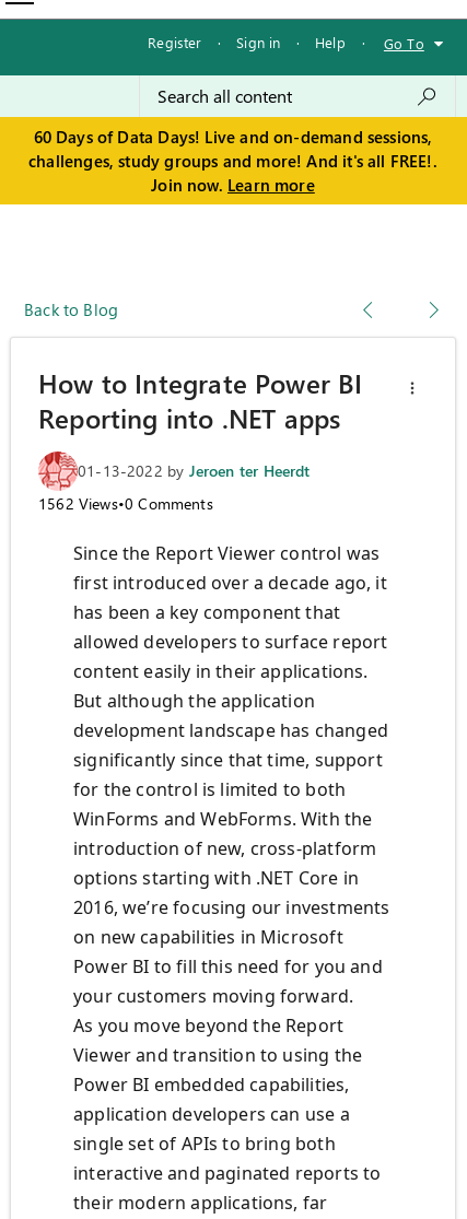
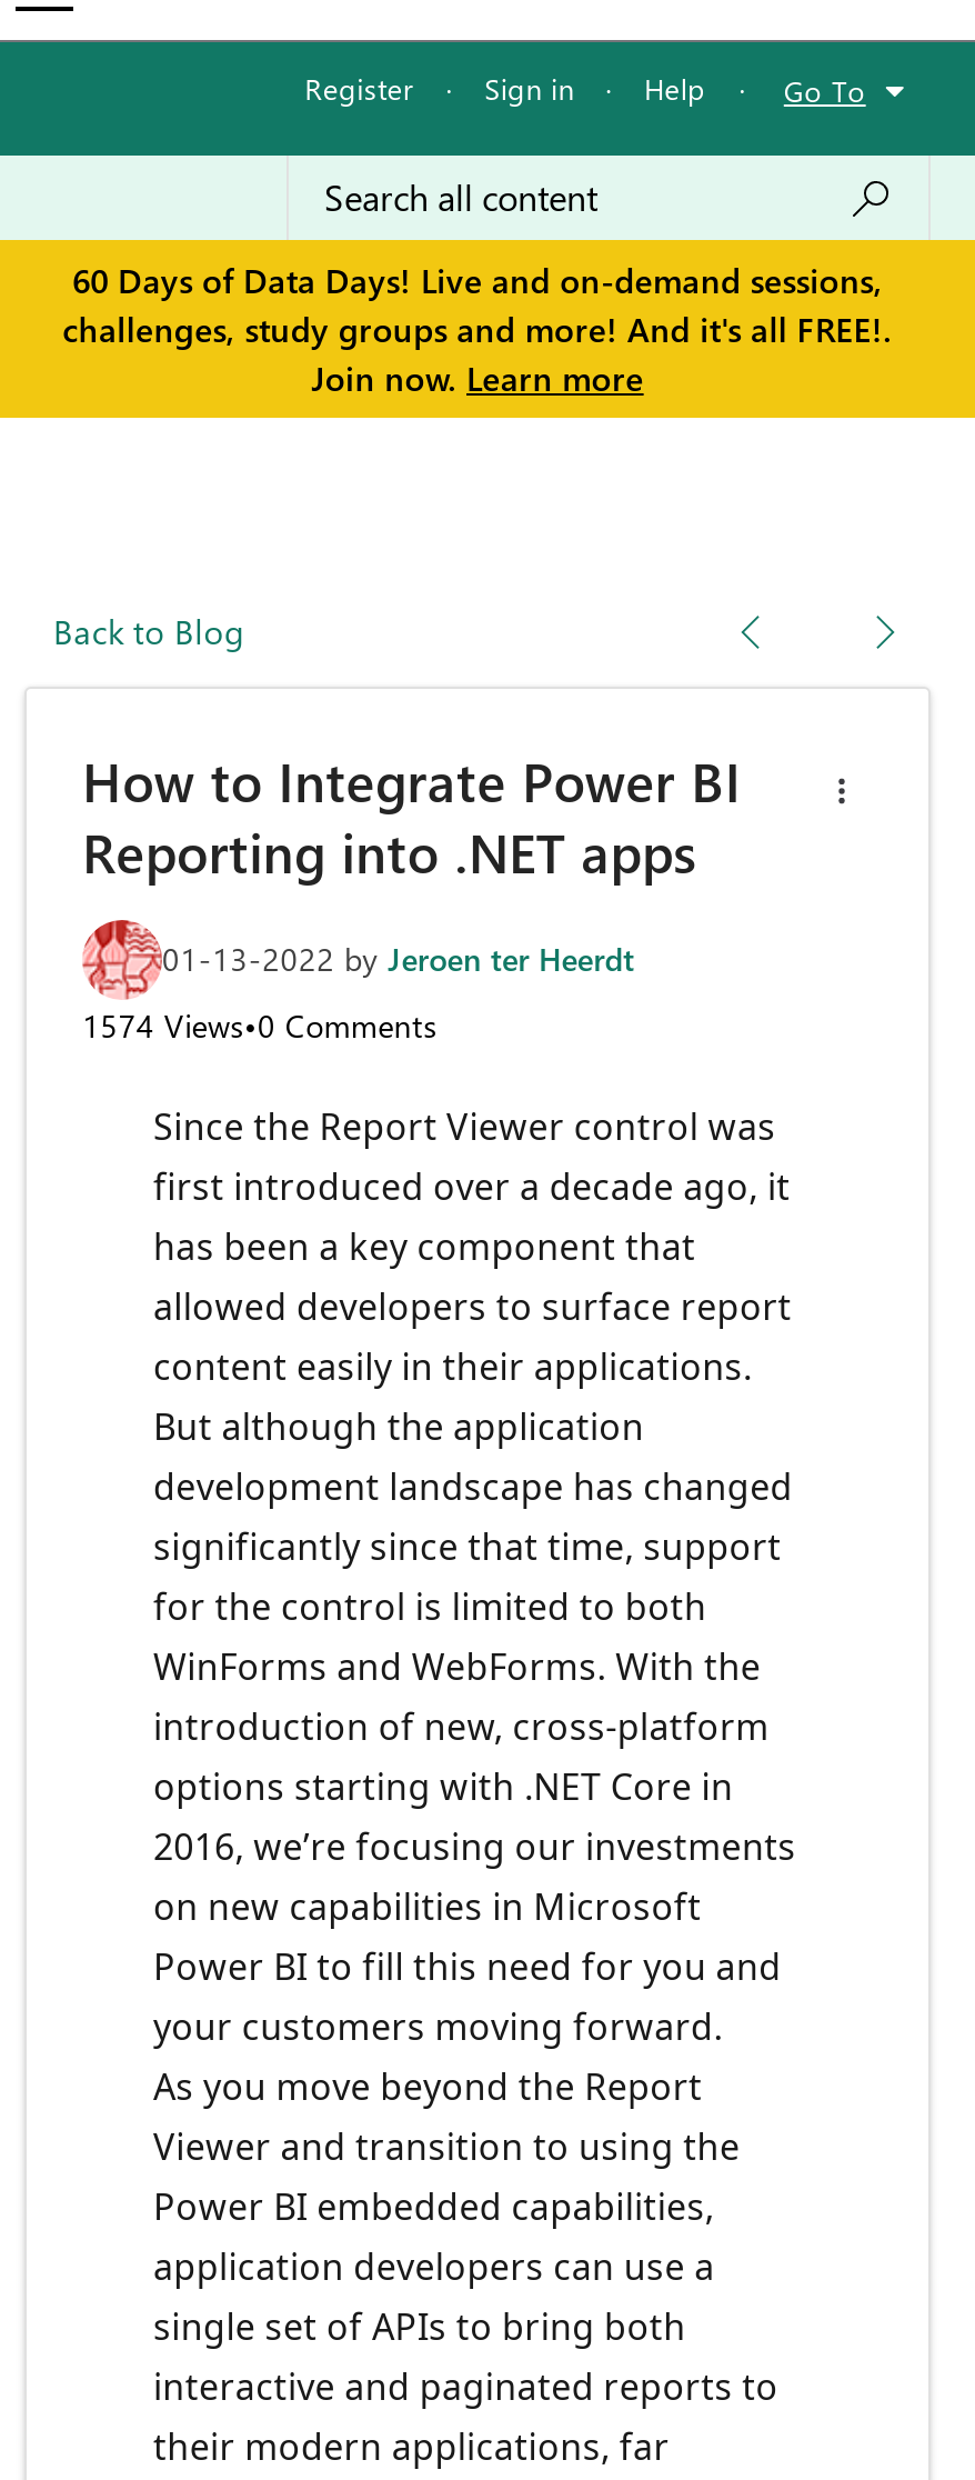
- 1562 Views•0 Comments
+ 1574 Views•0 Comments
